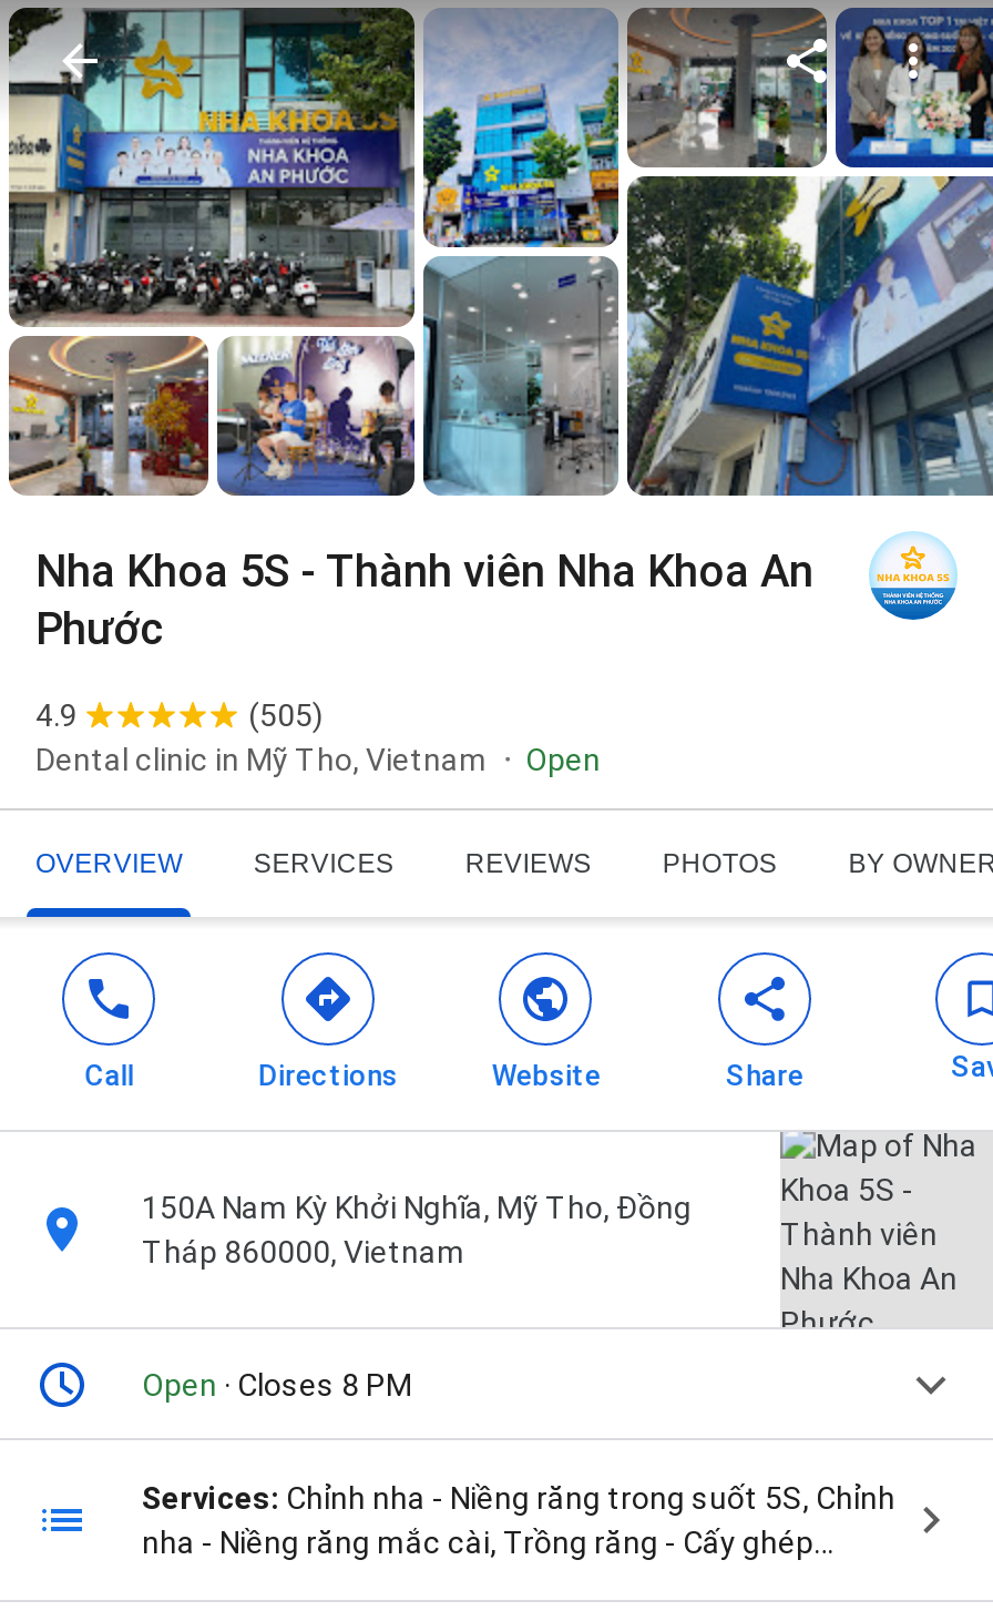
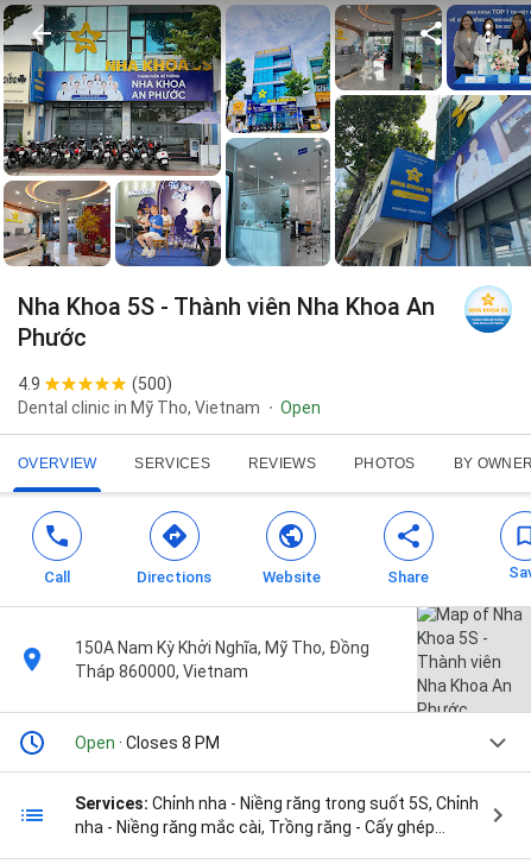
- (505)
+ (500)
